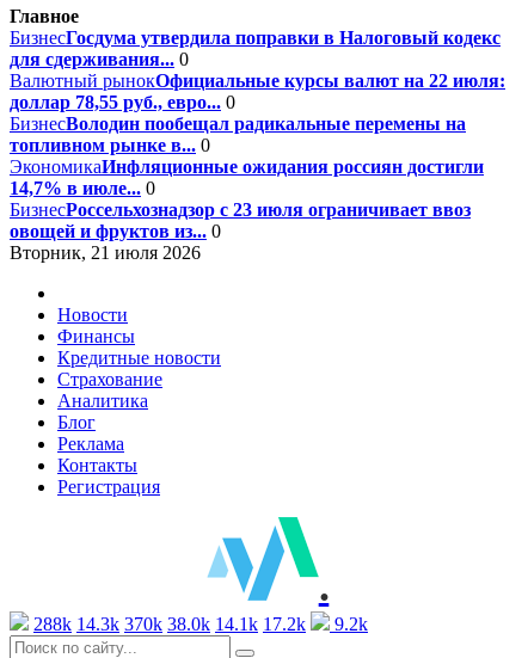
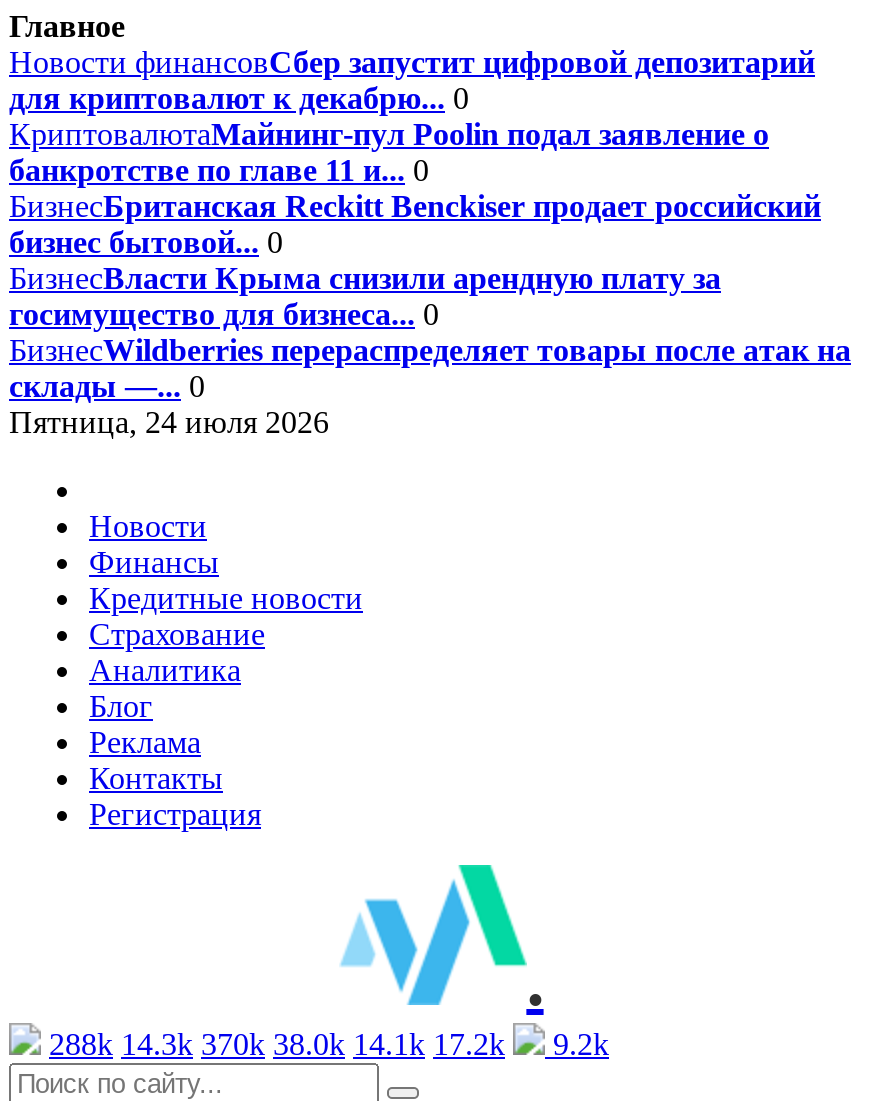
- БизнесГосдума утвердила поправки в Налоговый кодекс
- для сдерживания... 0
- Валютный рынокОфициальные курсы валют на 22 июля:
- доллар 78,55 руб., евро... 0
- БизнесВолодин пообещал радикальные перемены на
- топливном рынке в... 0
- ЭкономикаИнфляционные ожидания россиян достигли
- 14,7% в июле... 0
- БизнесРоссельхознадзор с 23 июля ограничивает ввоз
- овощей и фруктов из... 0
- Вторник, 21 июля 2026
+ Новости финансовСбер запустит цифровой депозитарий
+ для криптовалют к декабрю... 0
+ КриптовалютаМайнинг-пул Poolin подал заявление о
+ банкротстве по главе 11 и... 0
+ БизнесБританская Reckitt Benckiser продает российский
+ бизнес бытовой... 0
+ БизнесВласти Крыма снизили арендную плату за
+ госимущество для бизнеса... 0
+ БизнесWildberries перераспределяет товары после атак на
+ склады —... 0
+ Пятница, 24 июля 2026
